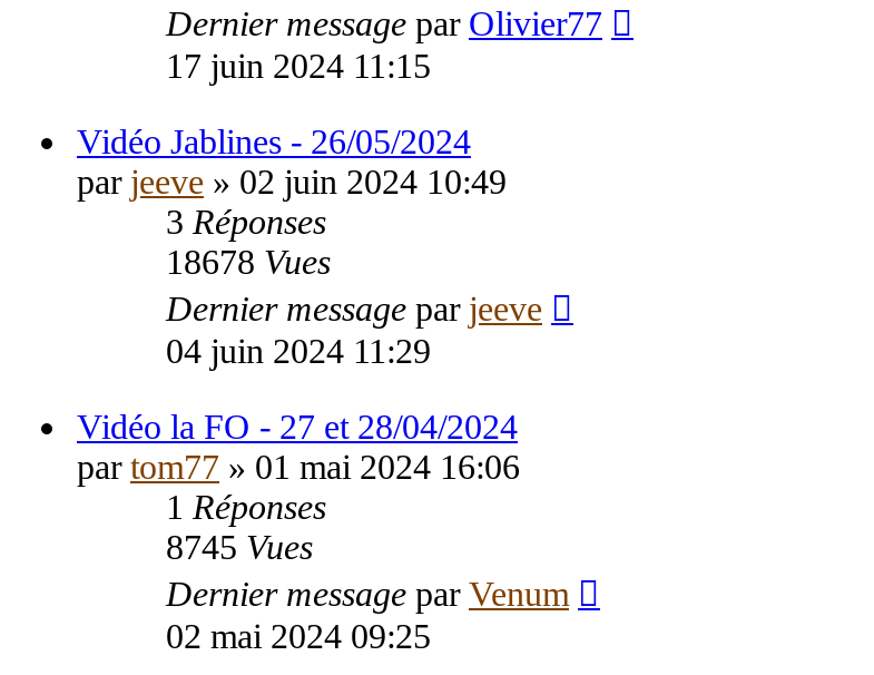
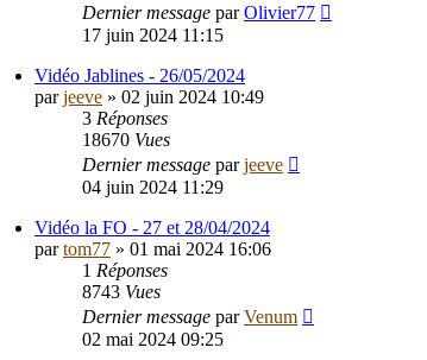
- 18678 Vues
+ 18670 Vues

- 8745 Vues
+ 8743 Vues
